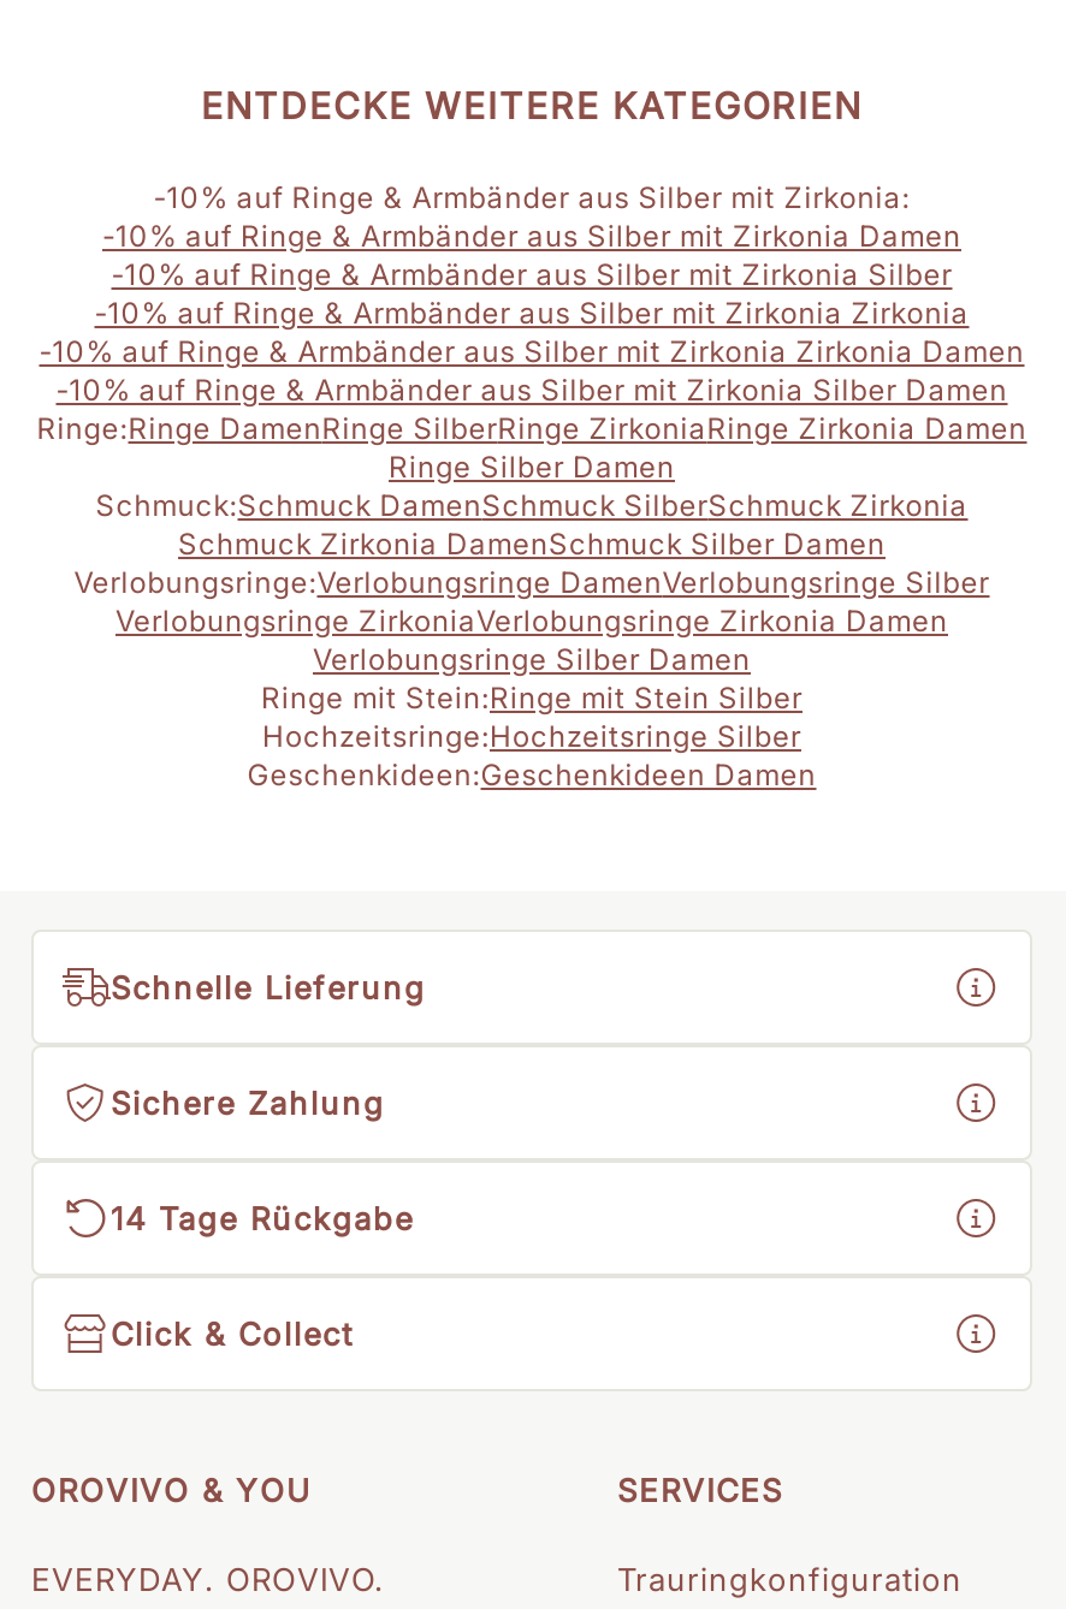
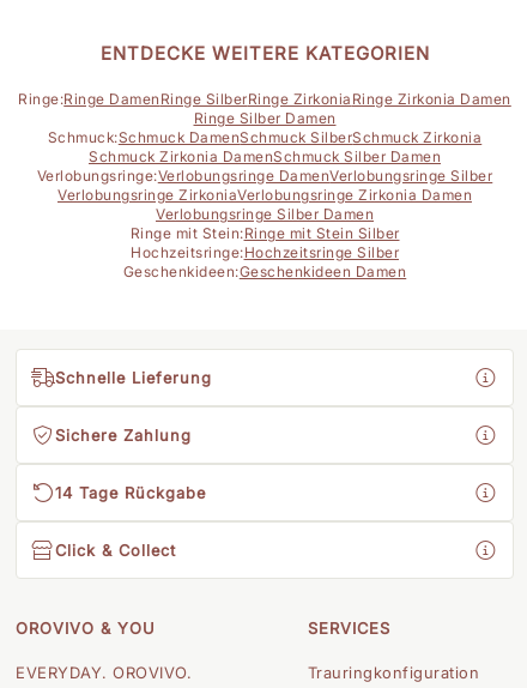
- -10% auf Ringe & Armbänder aus Silber mit Zirkonia:
- -10% auf Ringe & Armbänder aus Silber mit Zirkonia Damen
- -10% auf Ringe & Armbänder aus Silber mit Zirkonia Silber
- -10% auf Ringe & Armbänder aus Silber mit Zirkonia Zirkonia
- -10% auf Ringe & Armbänder aus Silber mit Zirkonia Zirkonia Damen
- -10% auf Ringe & Armbänder aus Silber mit Zirkonia Silber Damen
